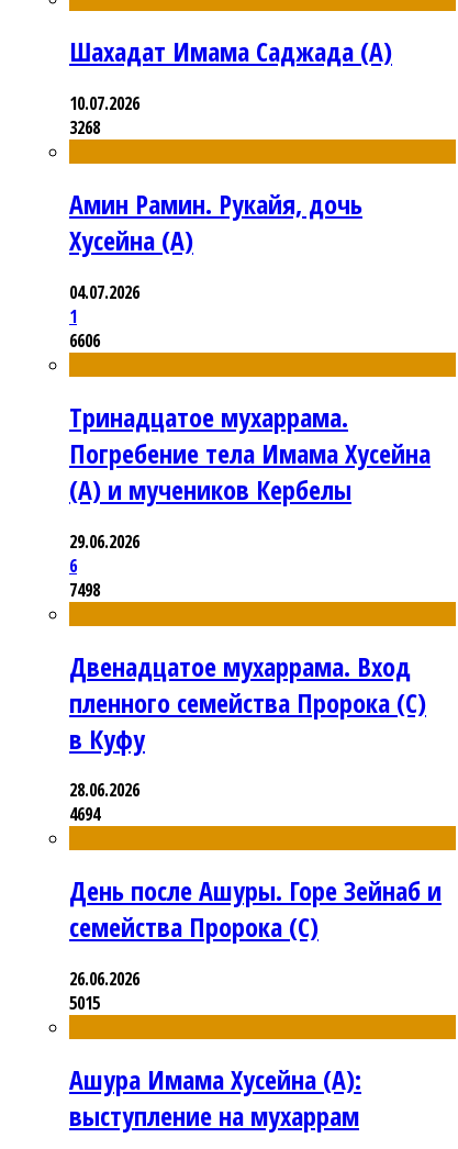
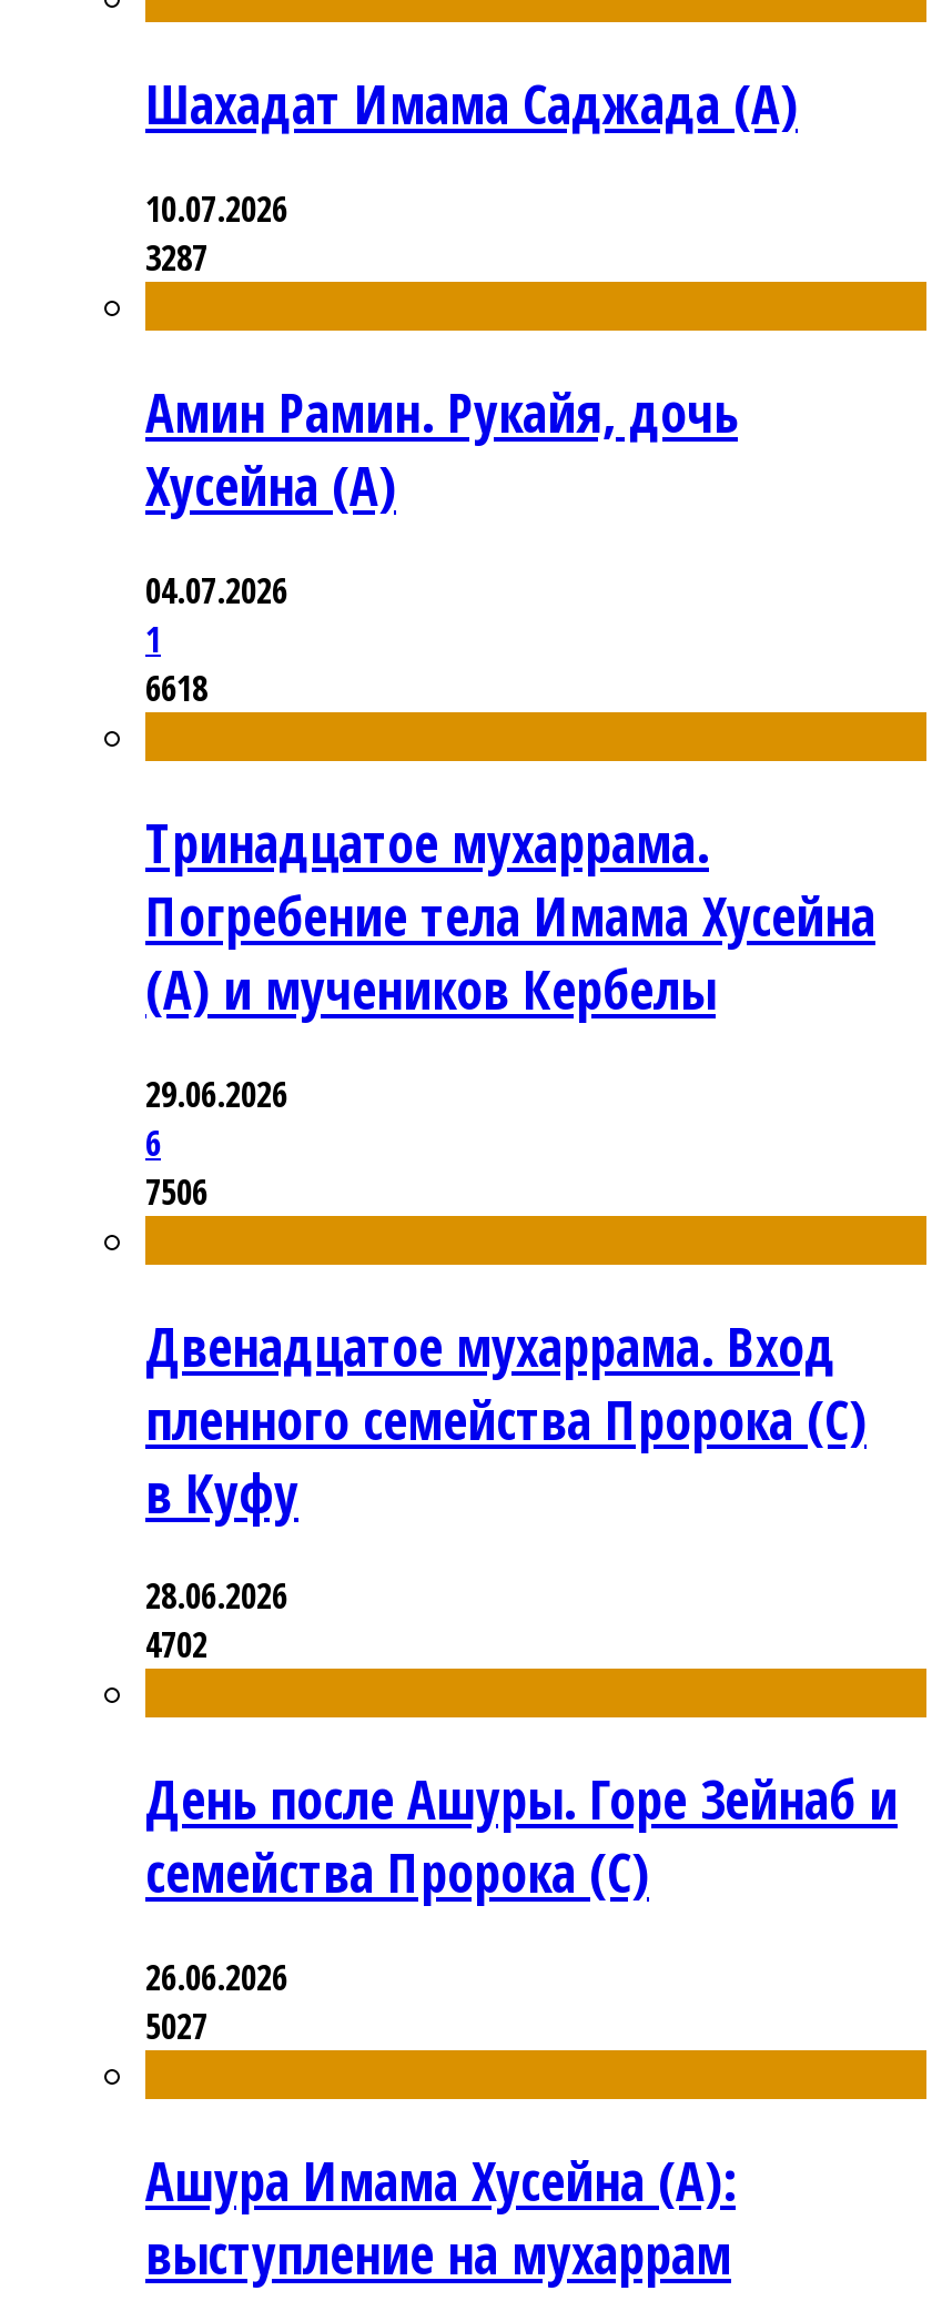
- 3268
+ 3287

- 6606
+ 6618

- 7498
+ 7506

- 4694
+ 4702

- 5015
+ 5027
